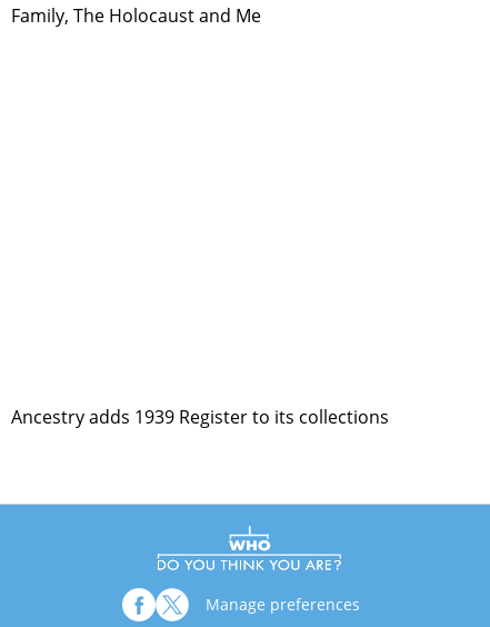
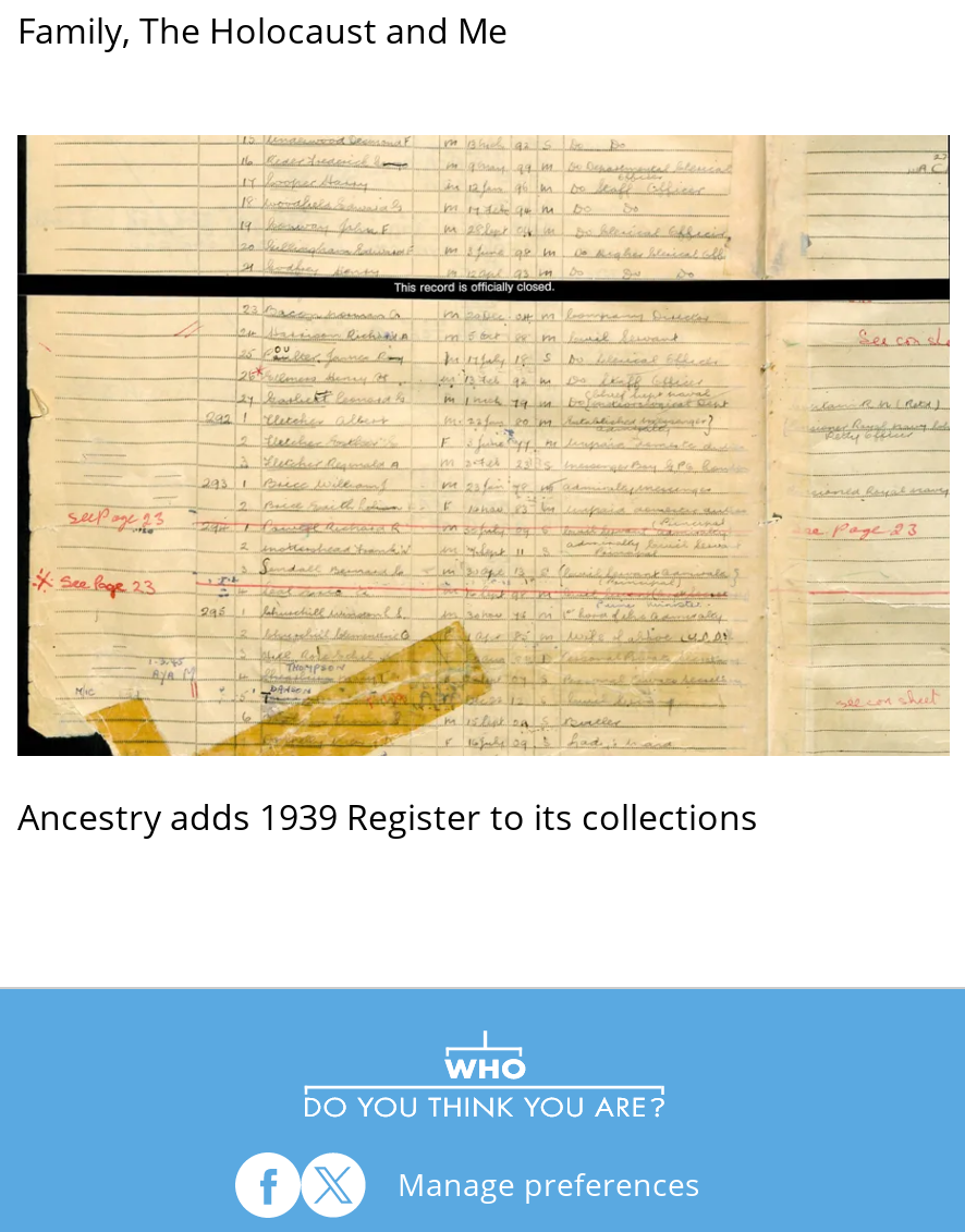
+ [image]
